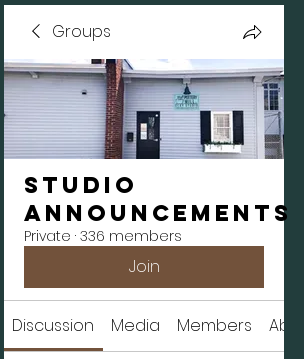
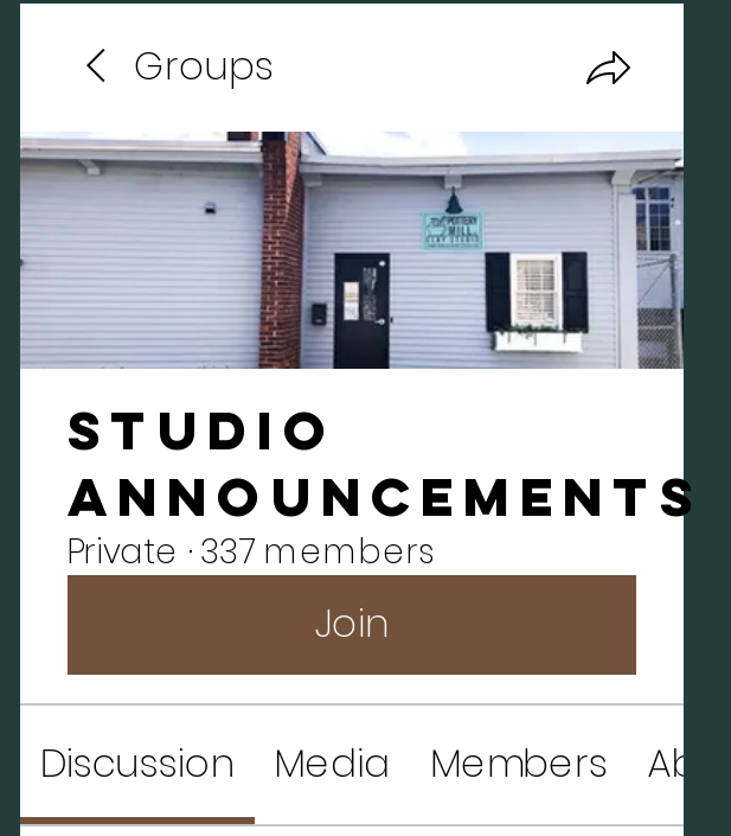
- Private 336 members
+ Private 337 members
